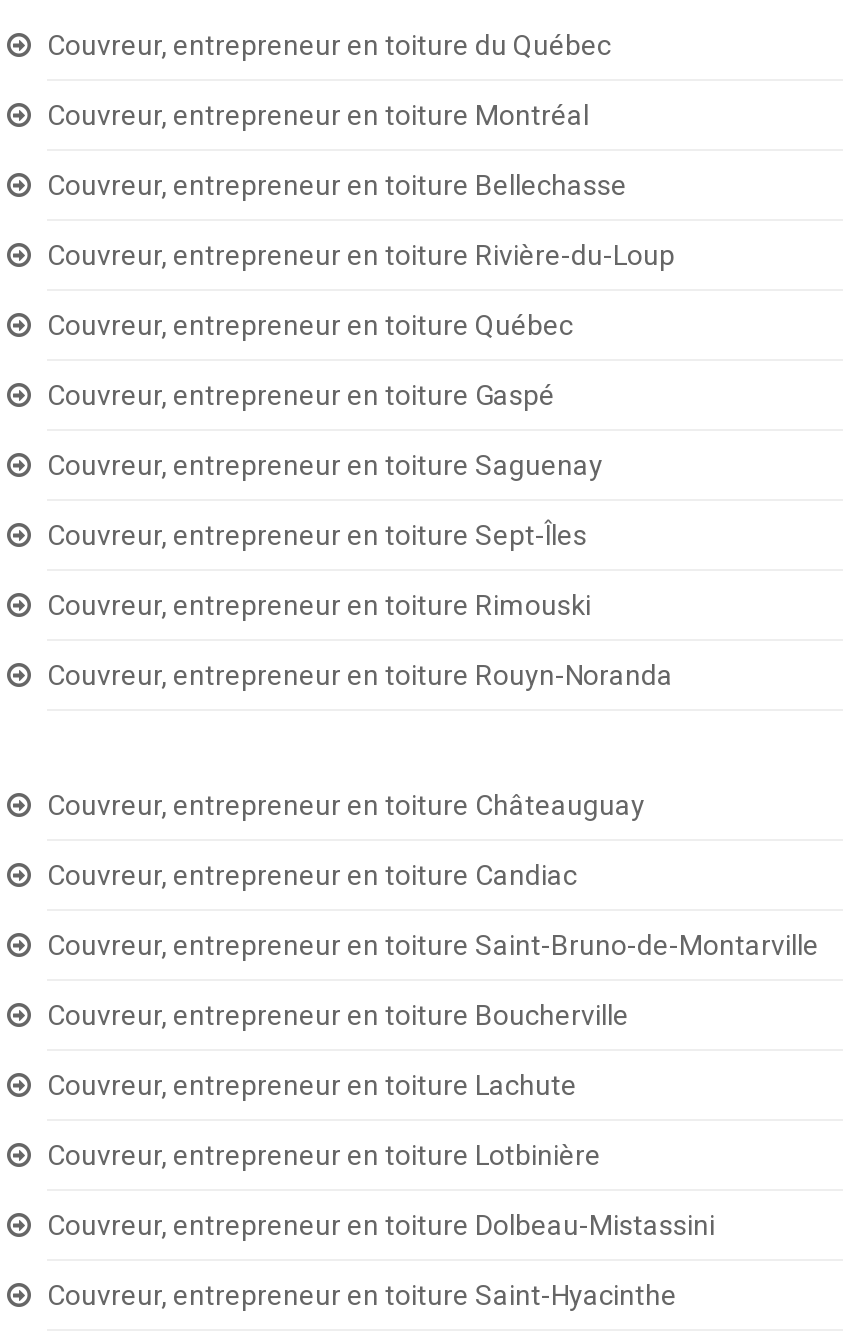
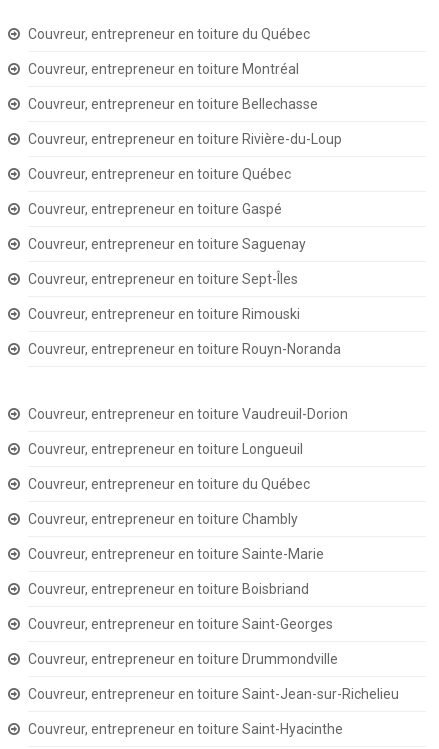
- Couvreur, entrepreneur en toiture Châteauguay
- Couvreur, entrepreneur en toiture Candiac
- Couvreur, entrepreneur en toiture Saint-Bruno-de-Montarville
- Couvreur, entrepreneur en toiture Boucherville
- Couvreur, entrepreneur en toiture Lachute
- Couvreur, entrepreneur en toiture Lotbinière
- Couvreur, entrepreneur en toiture Dolbeau-Mistassini
+ Couvreur, entrepreneur en toiture Vaudreuil-Dorion
+ Couvreur, entrepreneur en toiture Longueuil
+ Couvreur, entrepreneur en toiture du Québec
+ Couvreur, entrepreneur en toiture Chambly
+ Couvreur, entrepreneur en toiture Sainte-Marie
+ Couvreur, entrepreneur en toiture Boisbriand
+ Couvreur, entrepreneur en toiture Saint-Georges
+ Couvreur, entrepreneur en toiture Drummondville
+ Couvreur, entrepreneur en toiture Saint-Jean-sur-Richelieu
